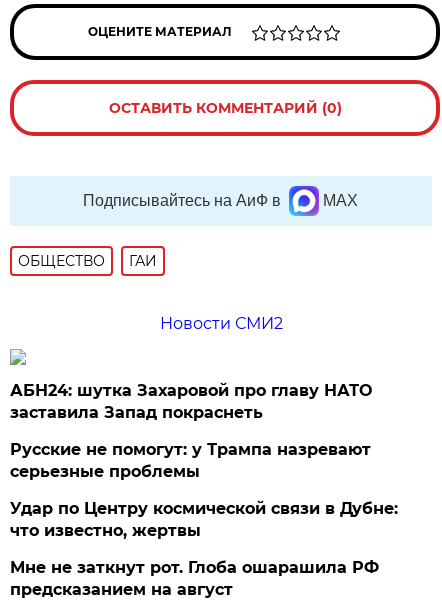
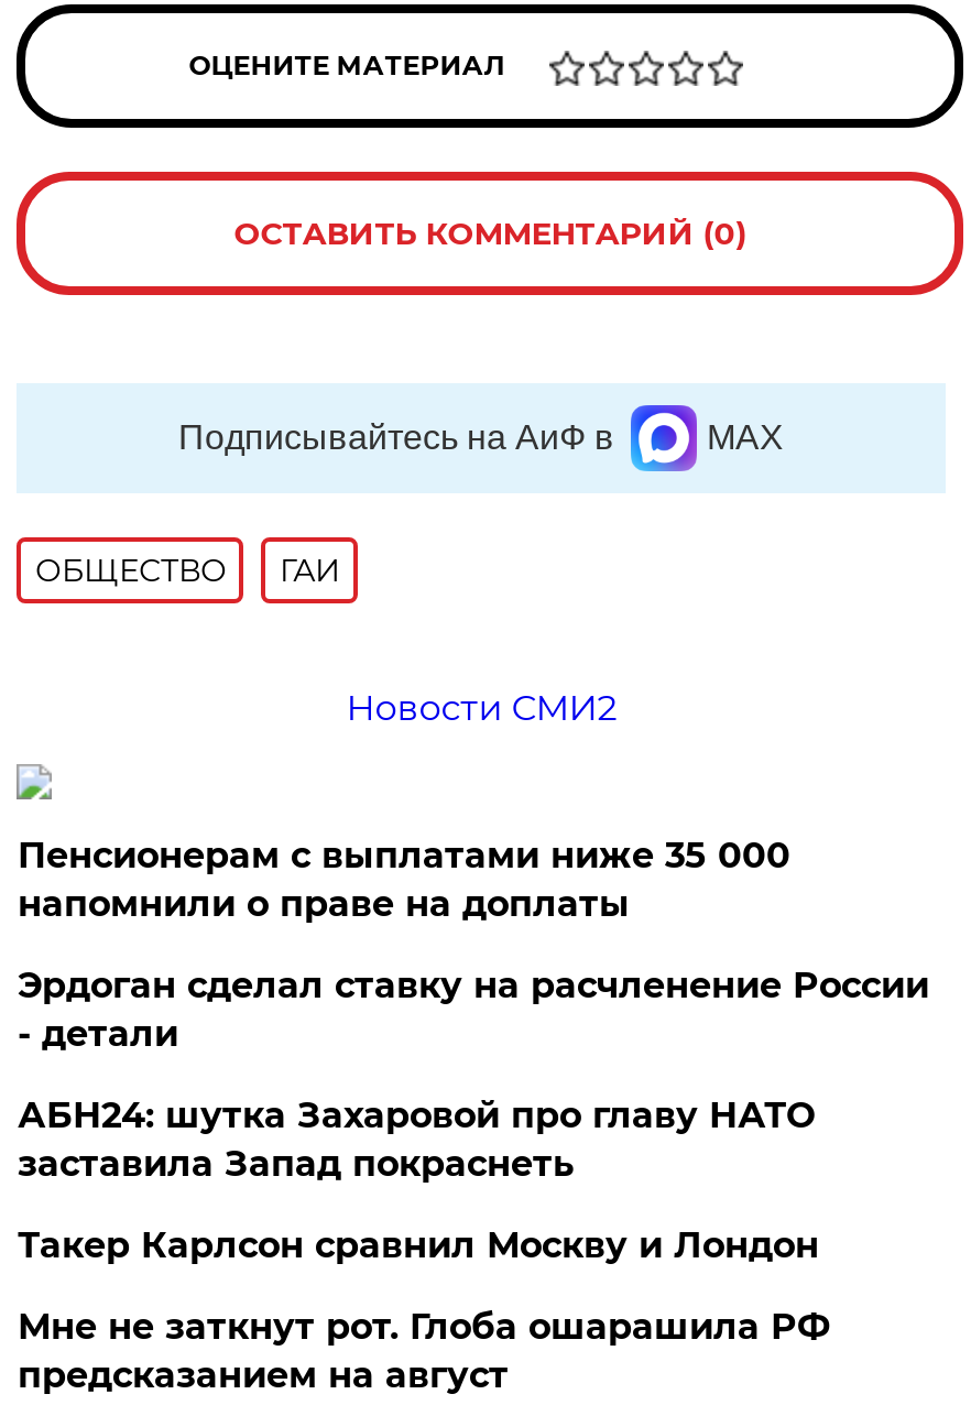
+ Пенсионерам с выплатами ниже 35 000
+ напомнили о праве на доплаты
+ Эрдоган сделал ставку на расчленение России
+ - детали

moved down: АБН24: шутка Захаровой про главу НАТО | заставила Запад покраснеть

- Русские не помогут: у Трампа назревают
- серьезные проблемы
- Удар по Центру космической связи в Дубне:
- что известно, жертвы
+ Такер Карлсон сравнил Москву и Лондон
